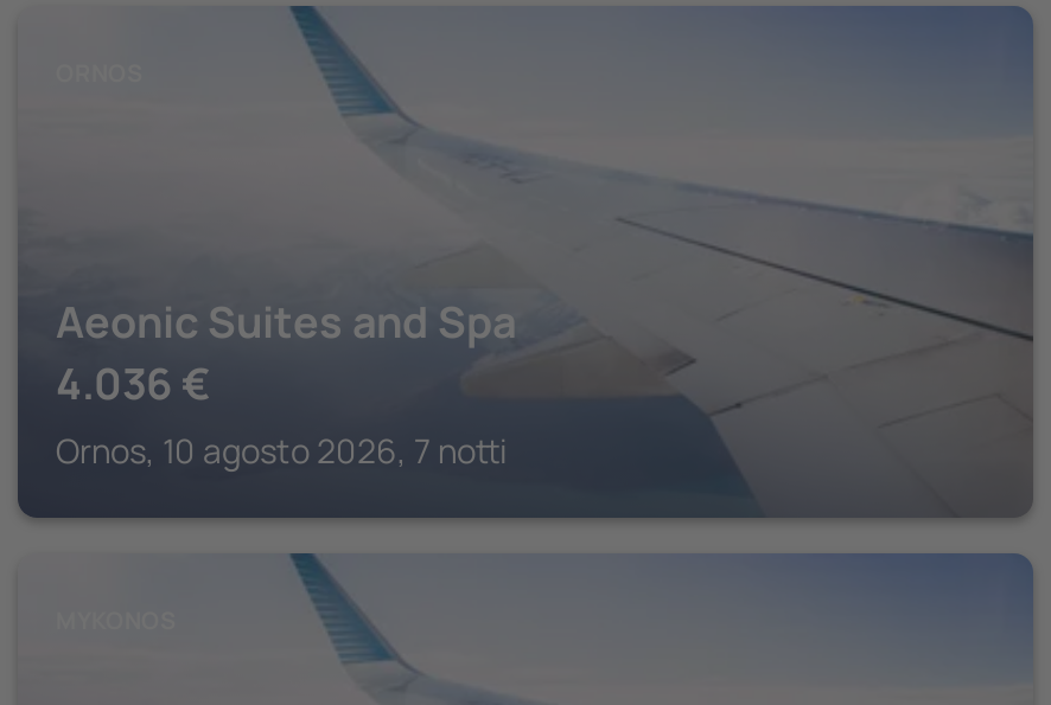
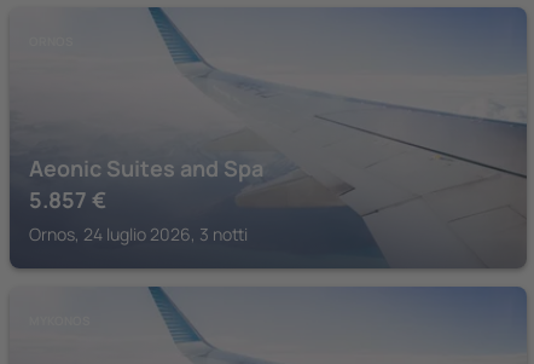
- 4.036 €
+ 5.857 €

- Ornos, 10 agosto 2026, 7 notti
+ Ornos, 24 luglio 2026, 3 notti
